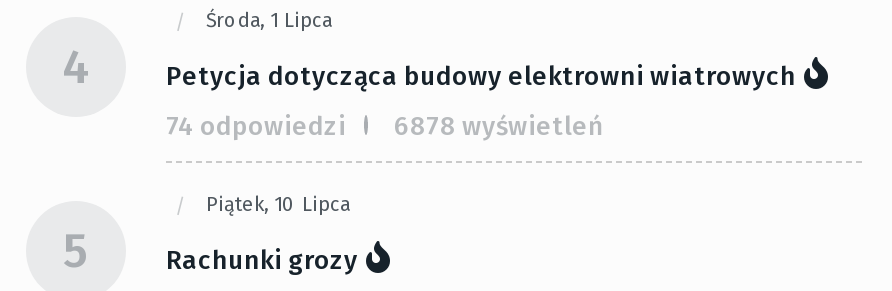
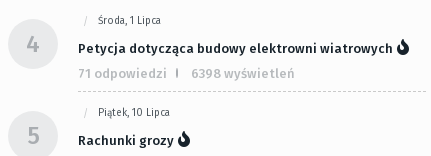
- 74 odpowiedzi
+ 71 odpowiedzi

- 6878 wyświetleń
+ 6398 wyświetleń
